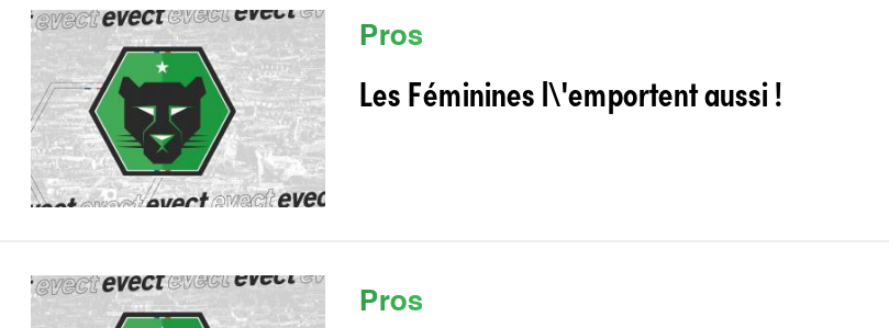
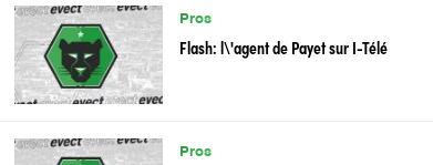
- Les Féminines l\'emportent aussi !
+ Flash: l\'agent de Payet sur I-Télé
